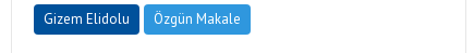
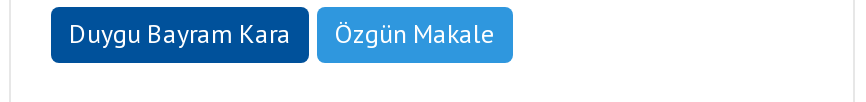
- Gizem Elidolu
+ Duygu Bayram Kara
